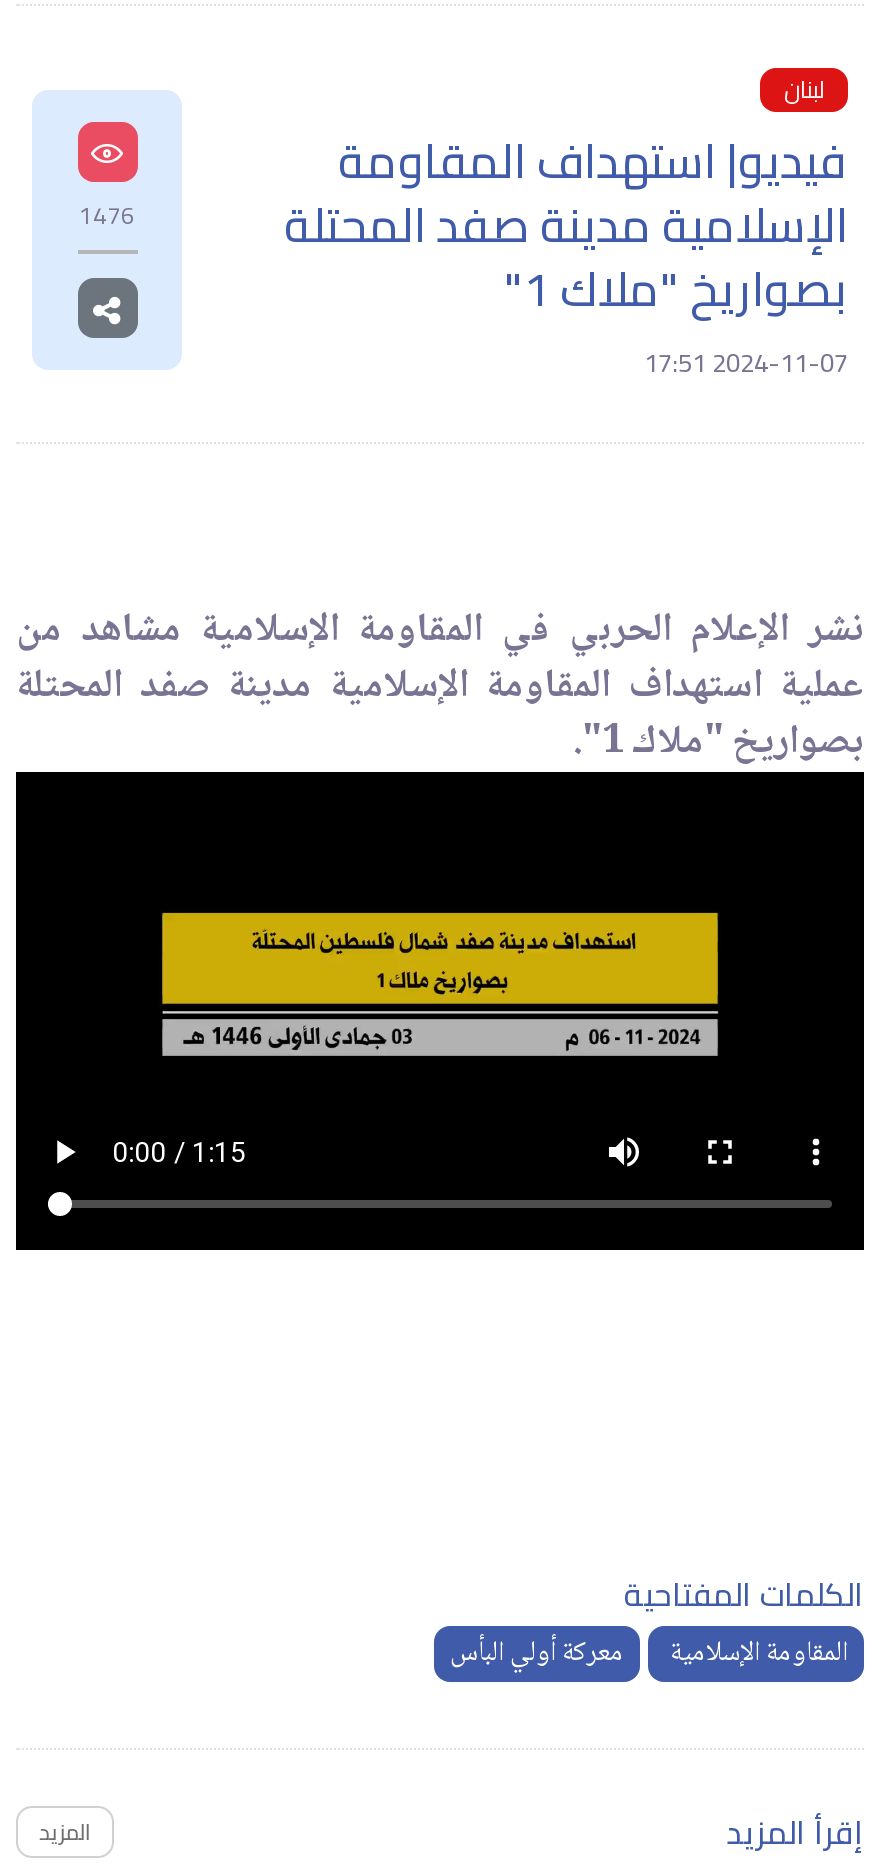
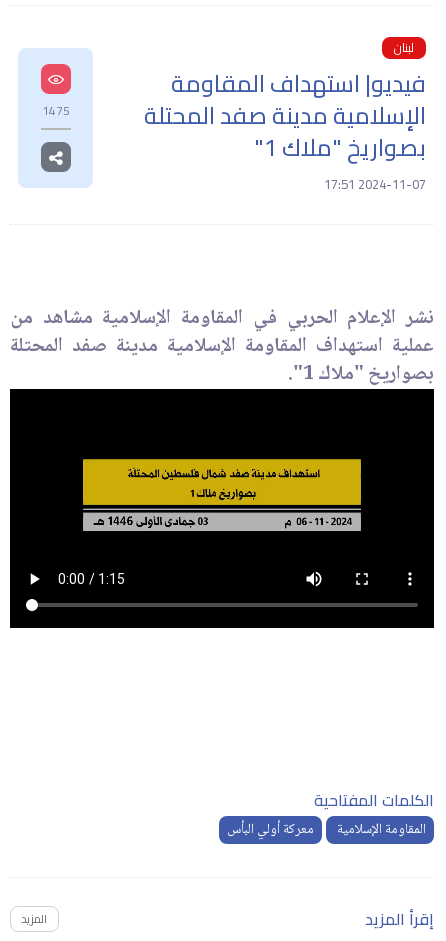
- 1476
+ 1475
